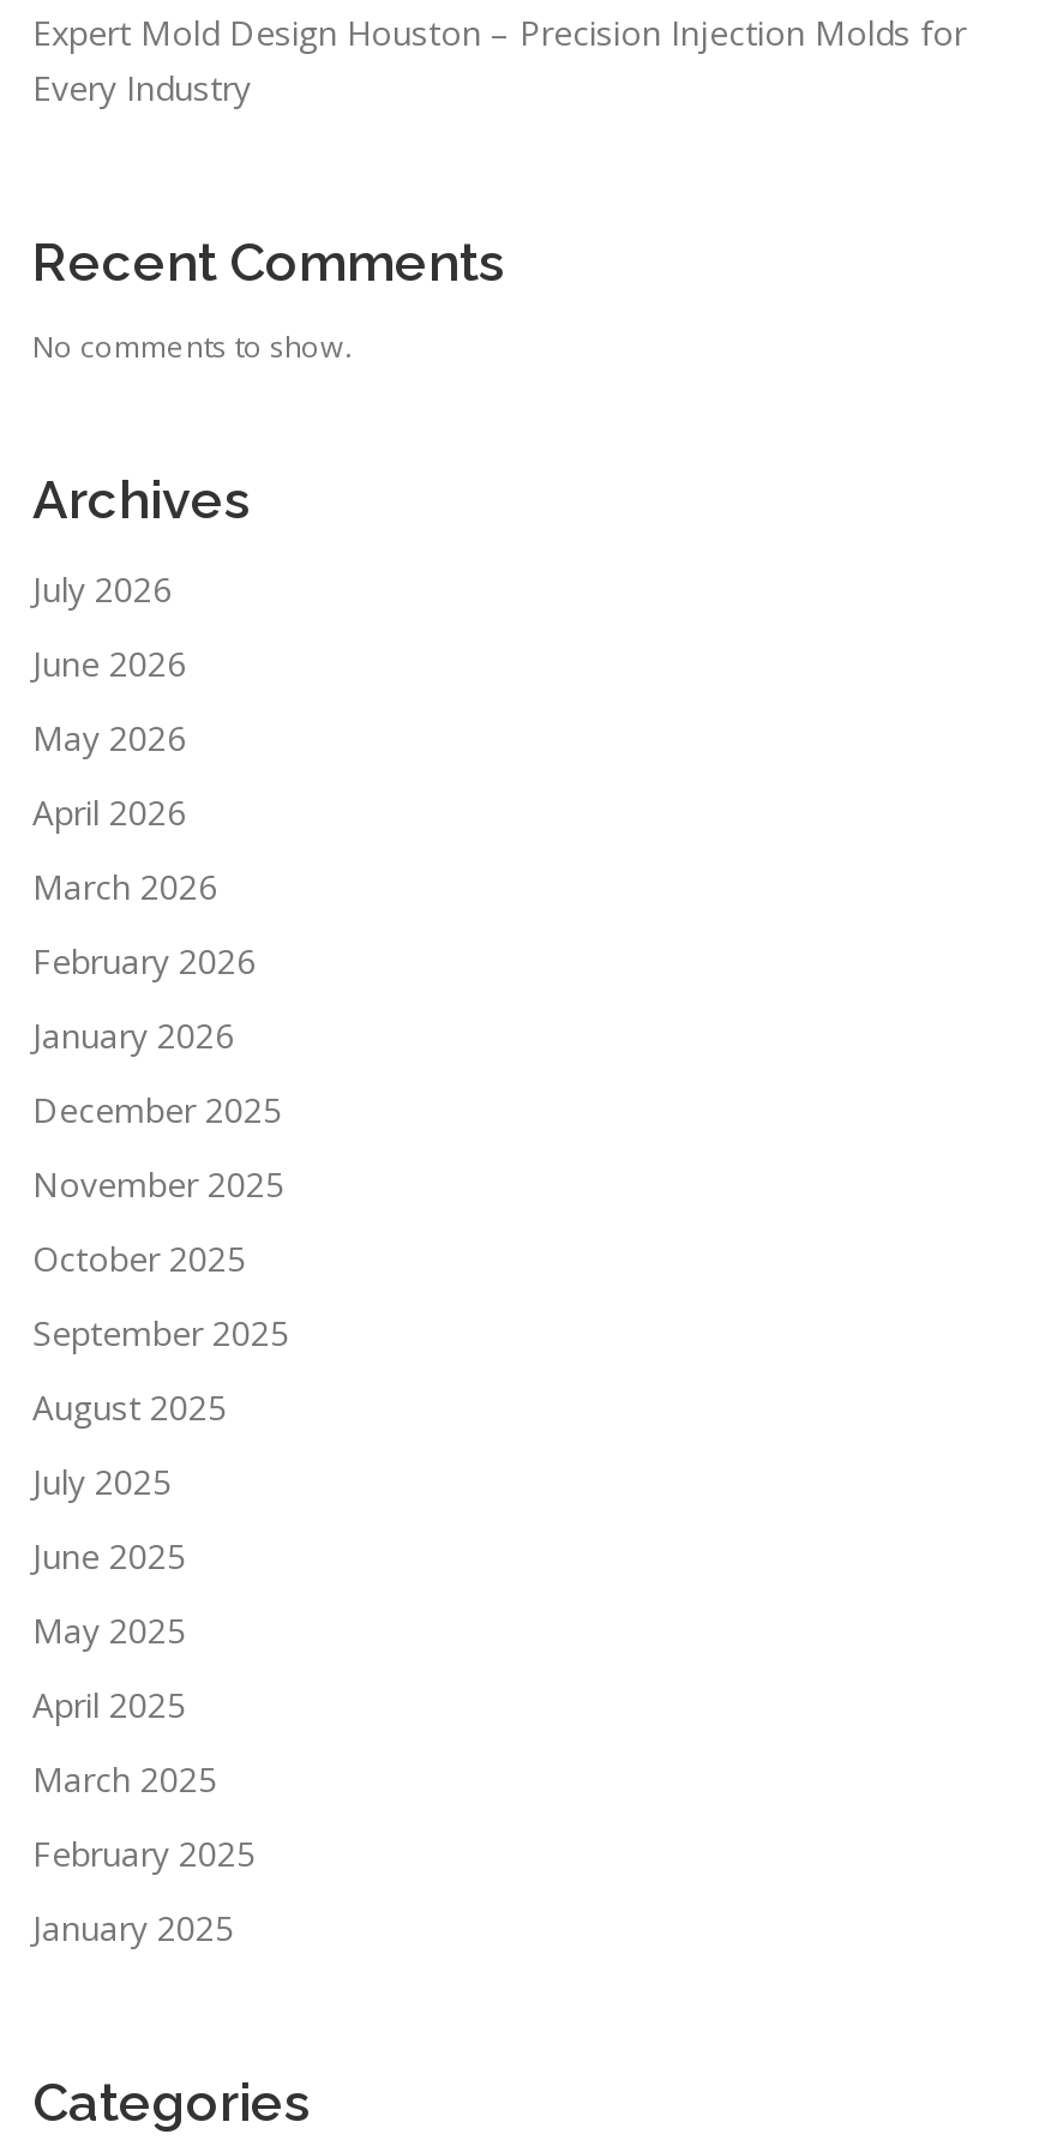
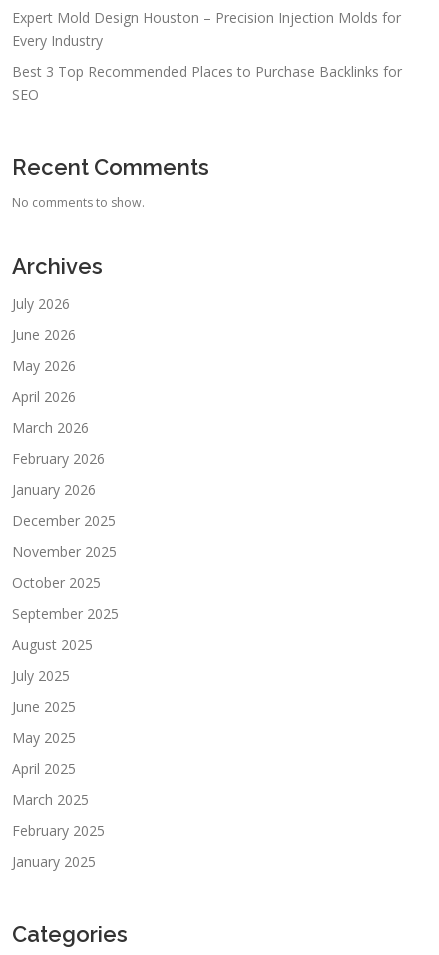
+ Best 3 Top Recommended Places to Purchase Backlinks for
+ SEO
